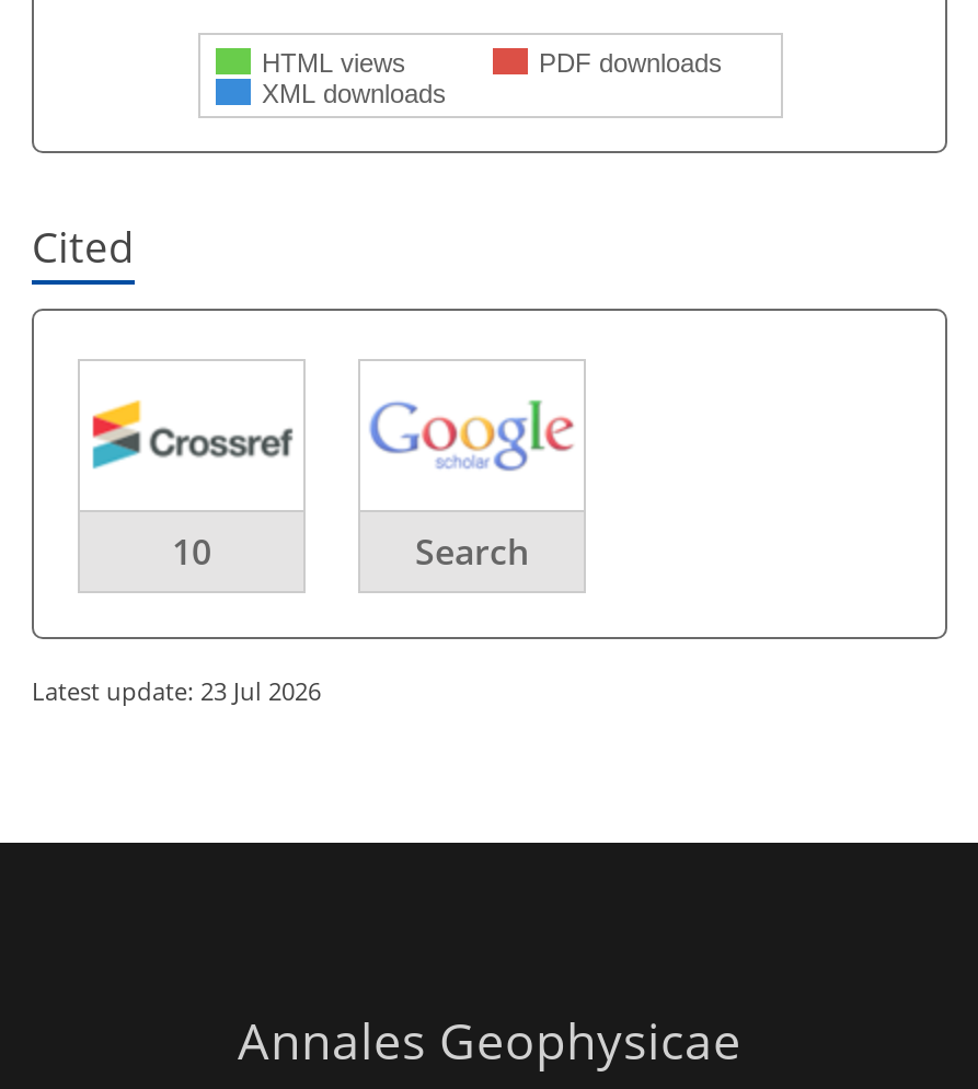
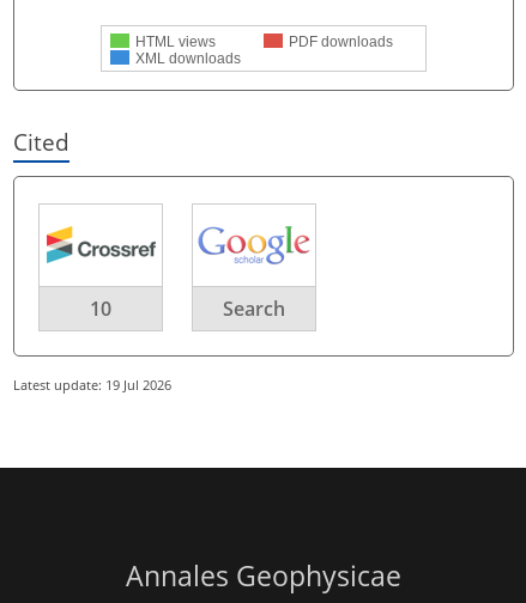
- Latest update: 23 Jul 2026
+ Latest update: 19 Jul 2026
